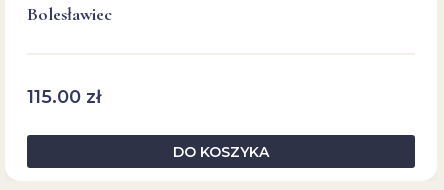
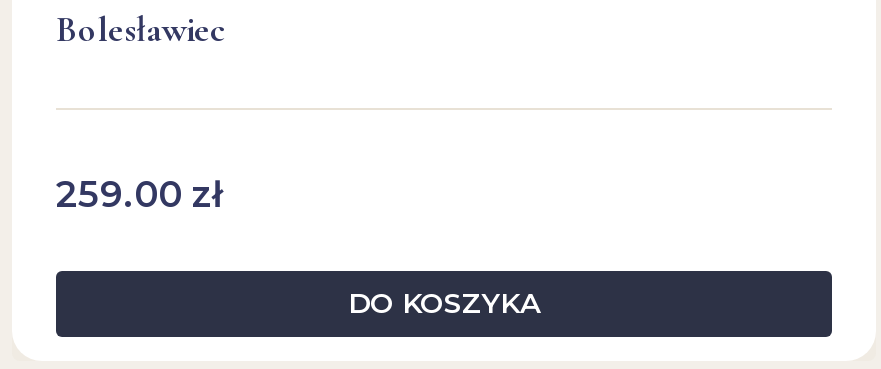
- 115.00 zł
+ 259.00 zł
